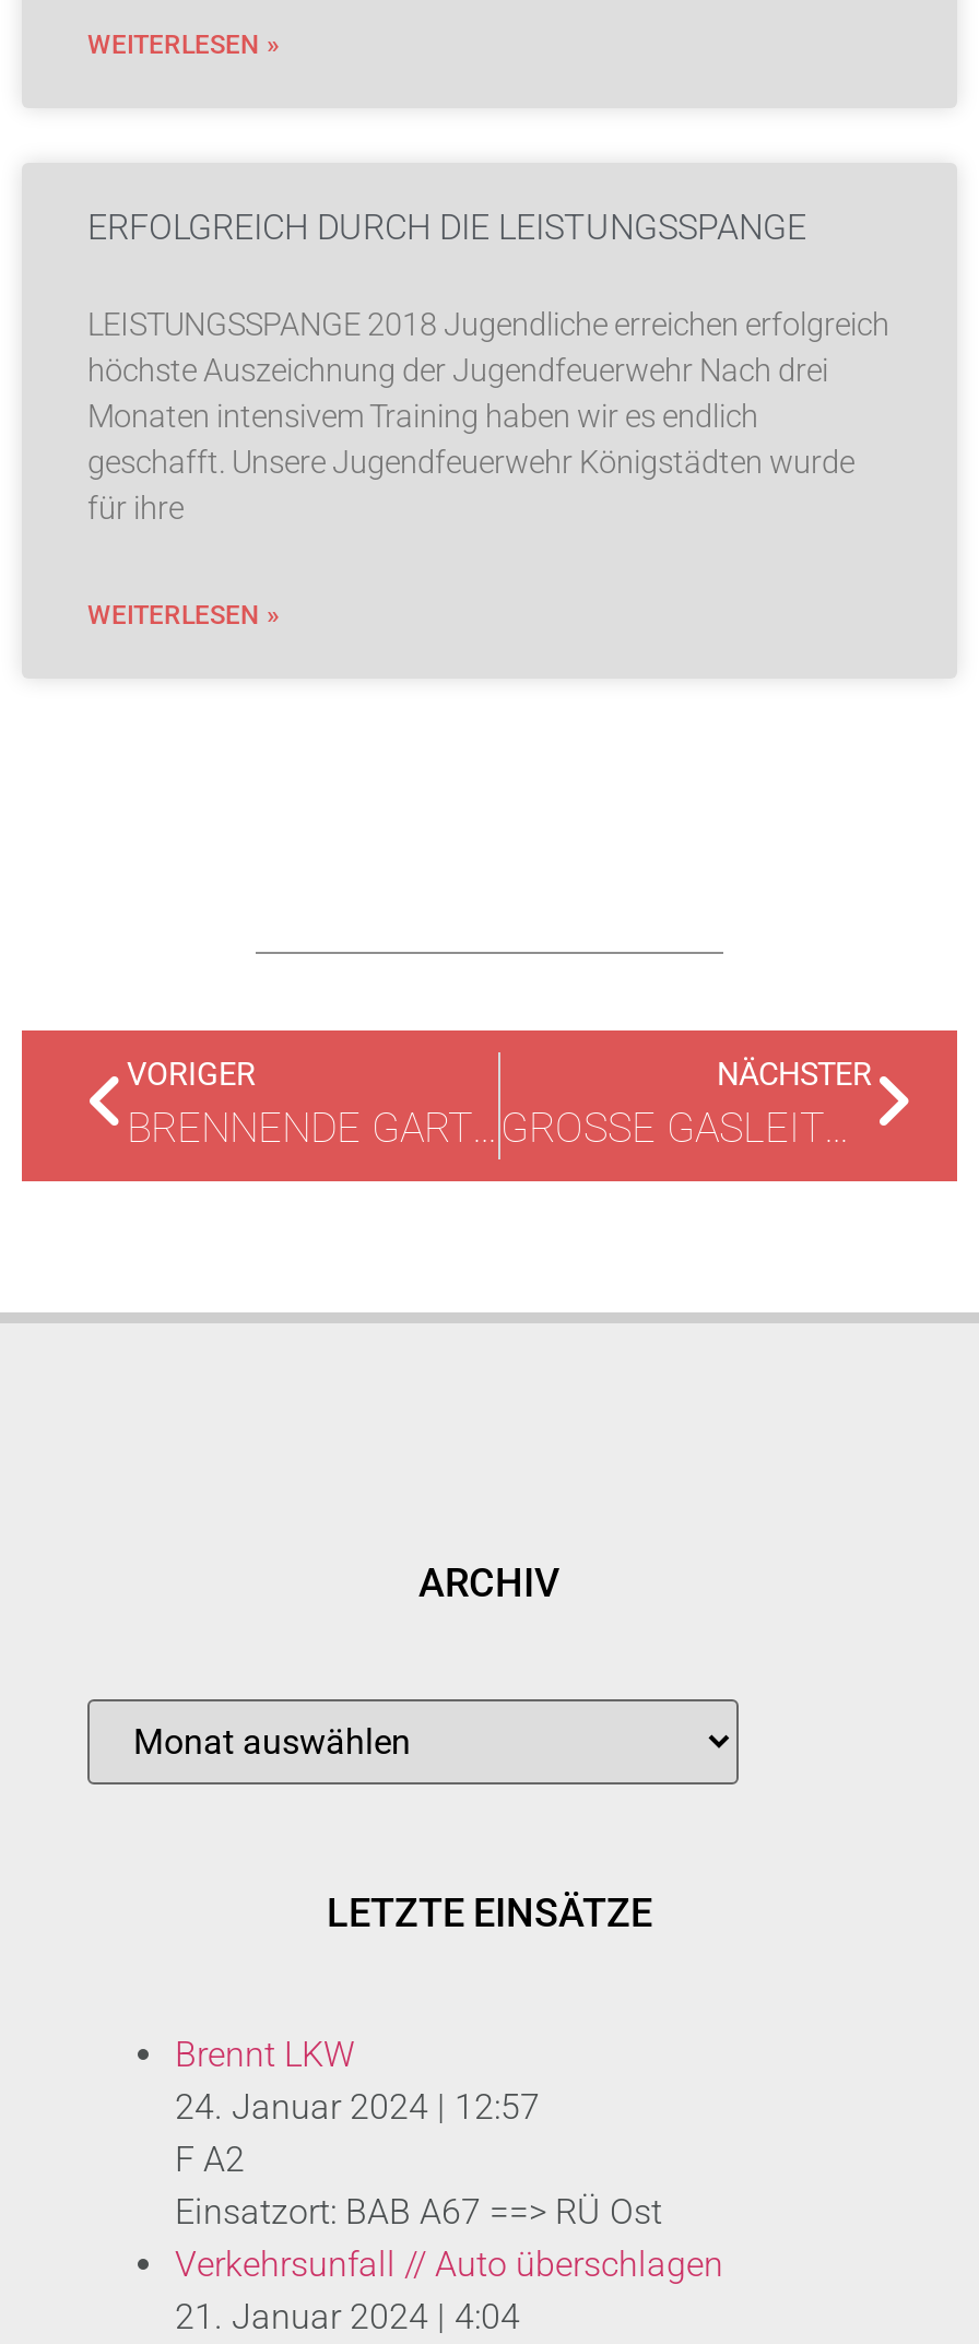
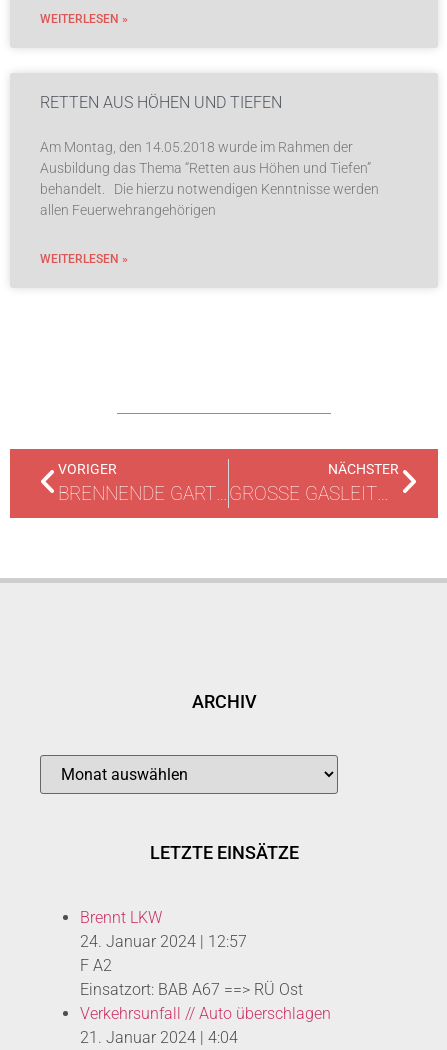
- ERFOLGREICH DURCH DIE LEISTUNGSSPANGE
+ RETTEN AUS HÖHEN UND TIEFEN

- LEISTUNGSSPANGE 2018 Jugendliche erreichen erfolgreich
- höchste Auszeichnung der Jugendfeuerwehr Nach drei
- Monaten intensivem Training haben wir es endlich
- geschafft. Unsere Jugendfeuerwehr Königstädten wurde
- für ihre
+ Am Montag, den 14.05.2018 wurde im Rahmen der
+ Ausbildung das Thema “Retten aus Höhen und Tiefen”
+ behandelt. Die hierzu notwendigen Kenntnisse werden
+ allen Feuerwehrangehörigen
